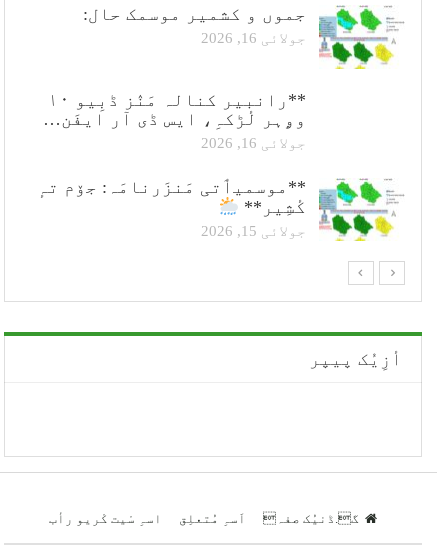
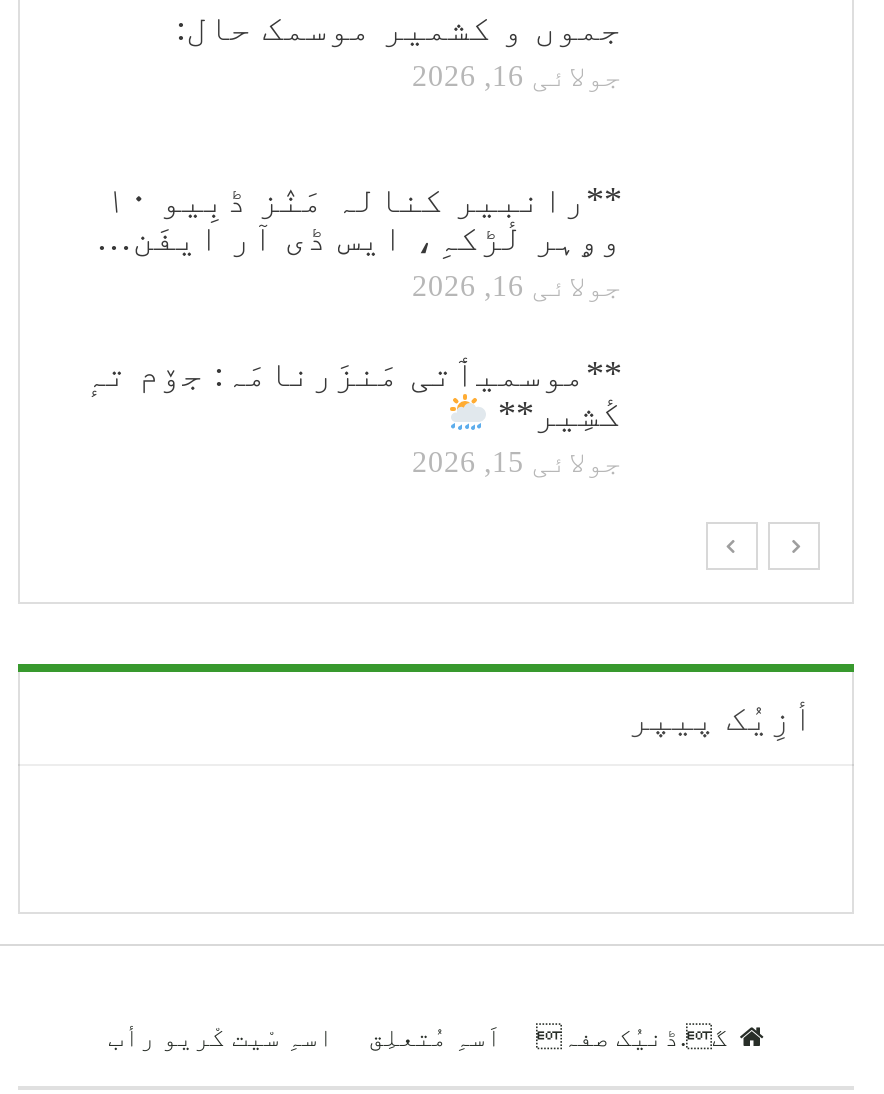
- [image]

- [image]
